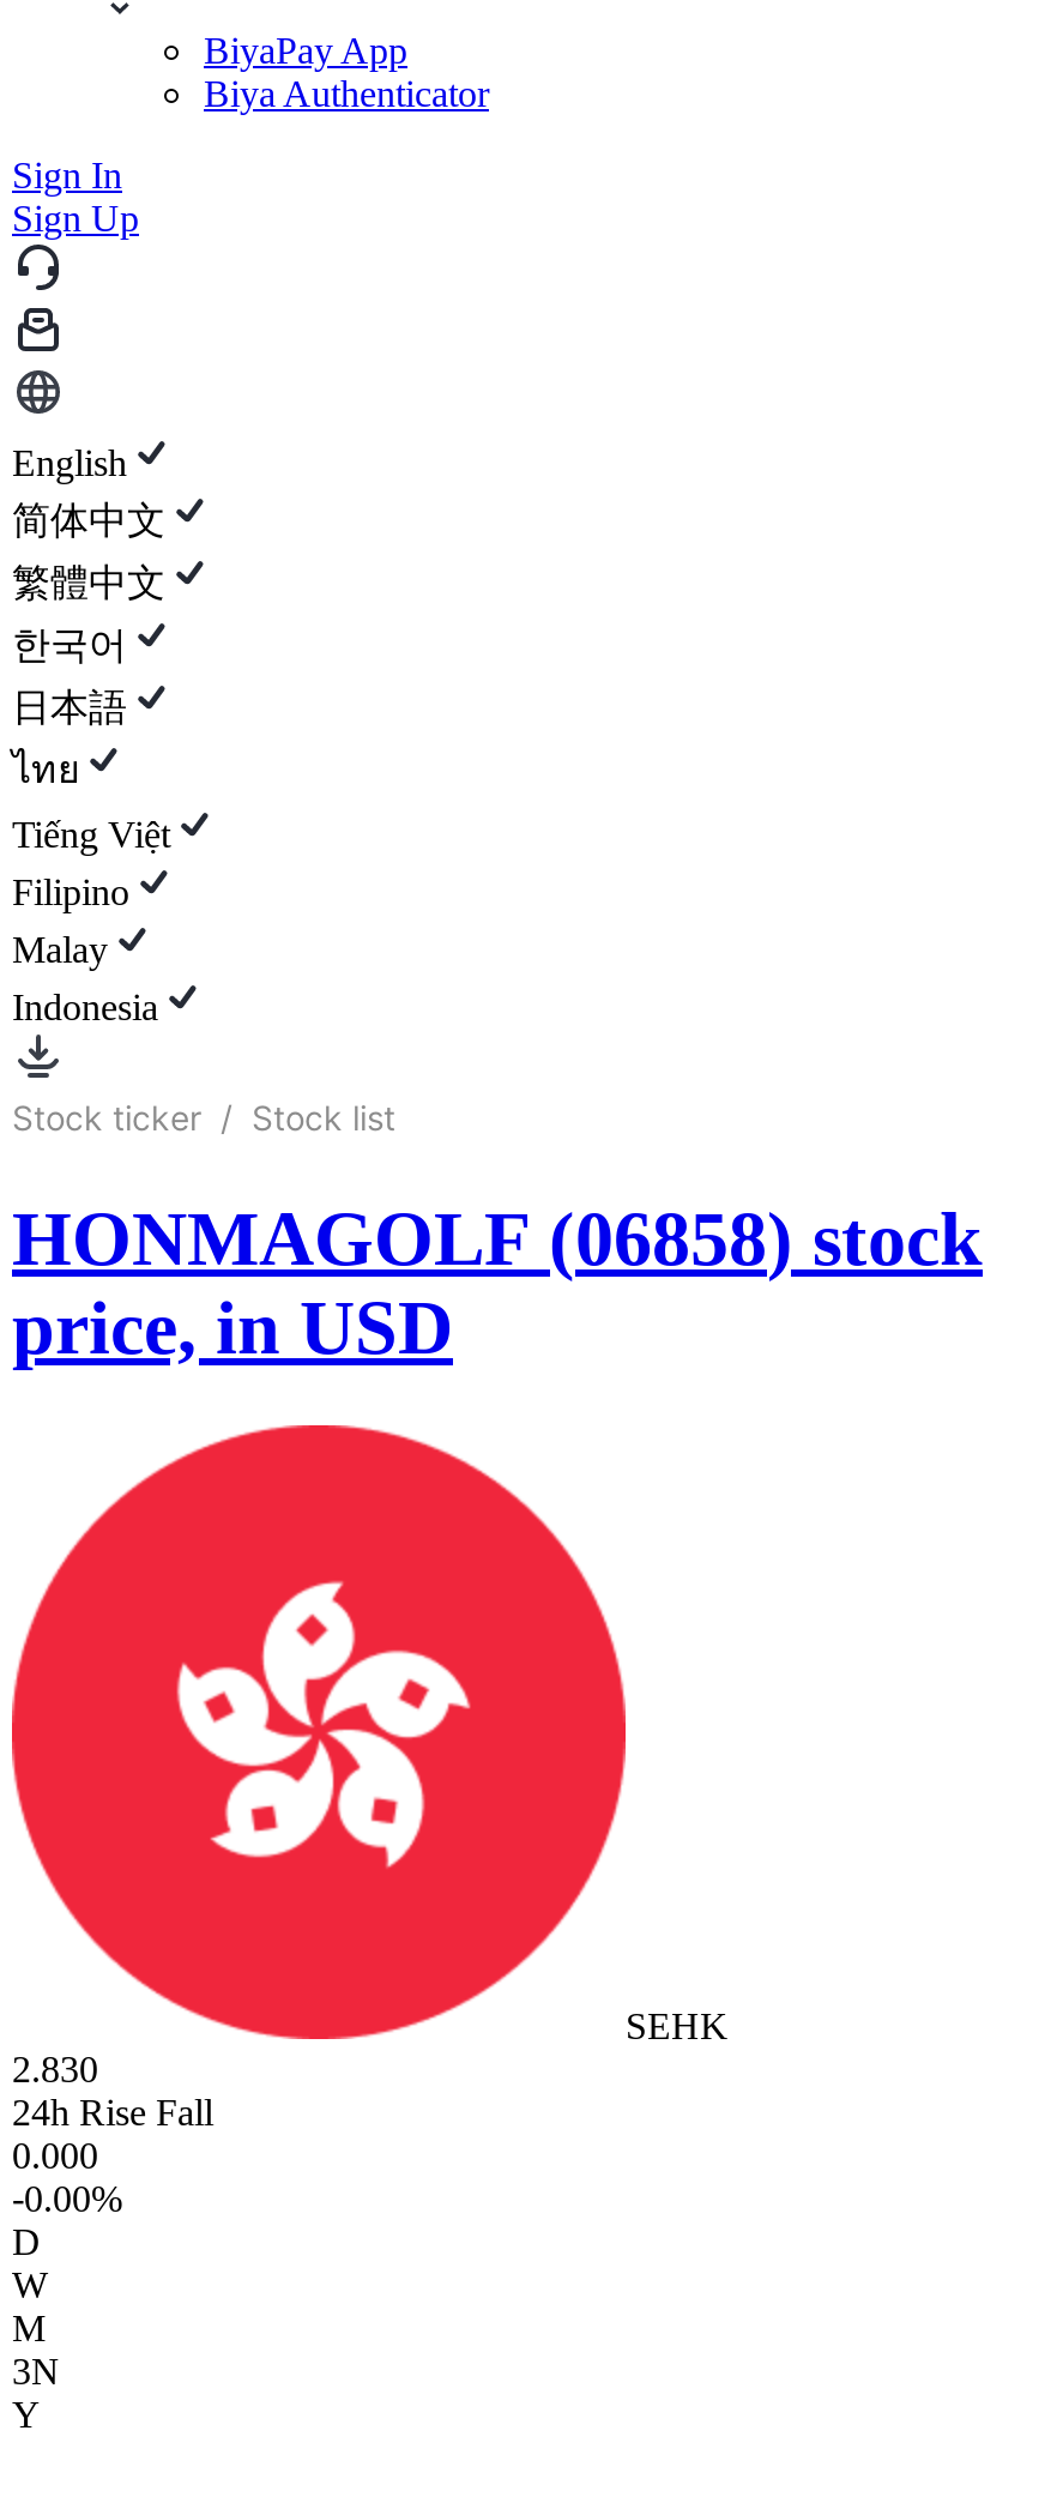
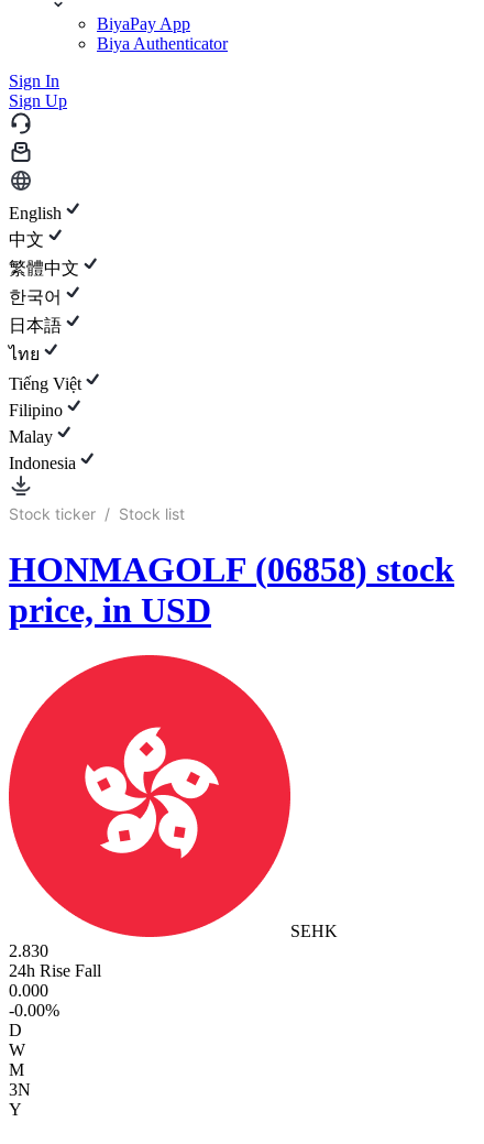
- 简体中文
+ 中文
